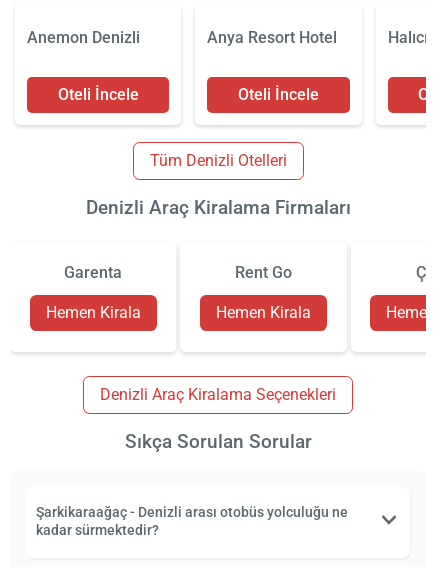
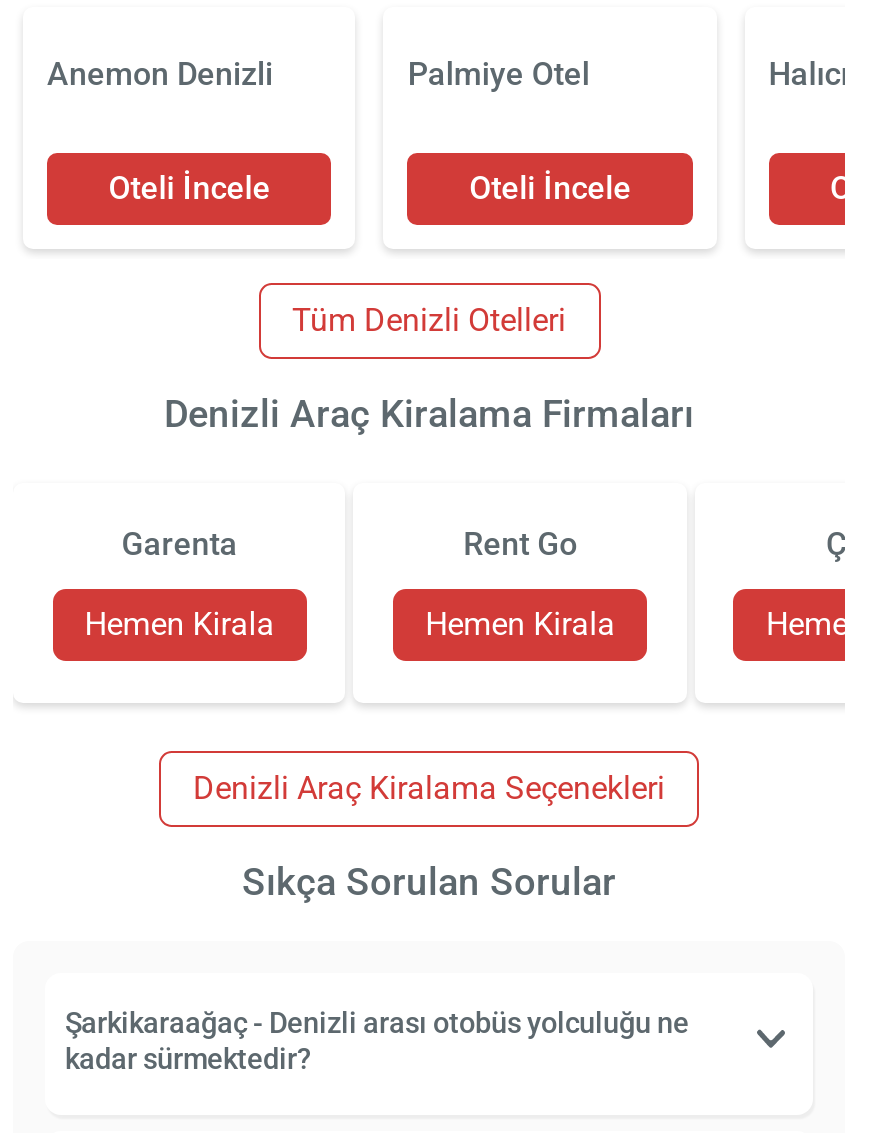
- Anya Resort Hotel
+ Palmiye Otel
